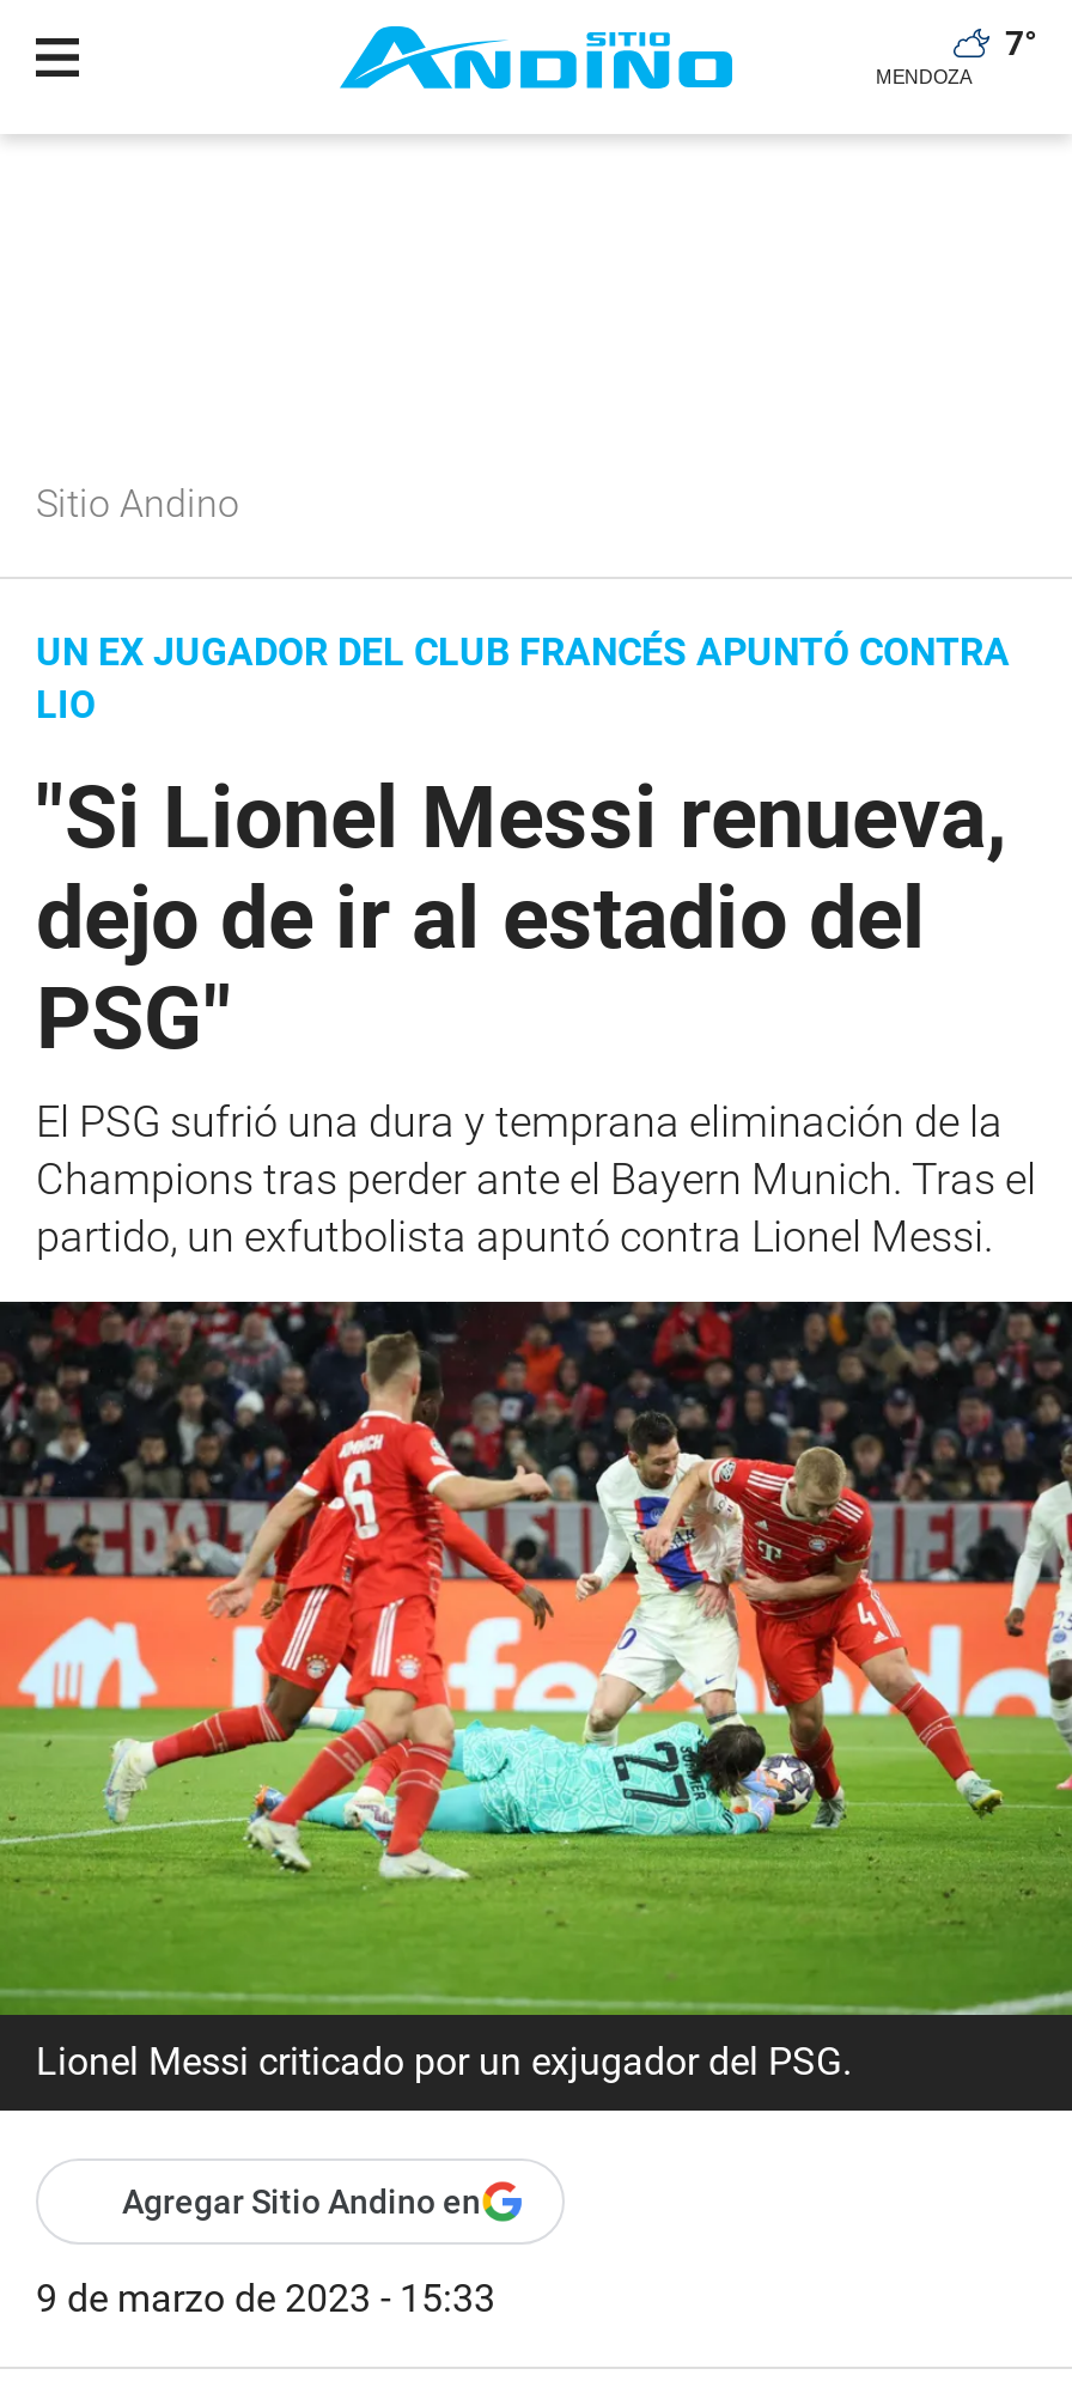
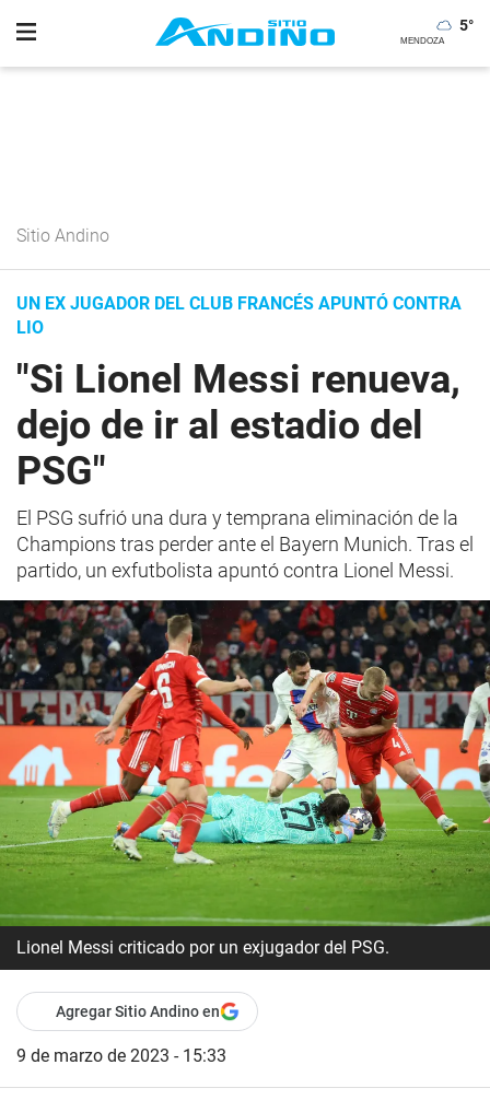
- 7°
+ 5°
